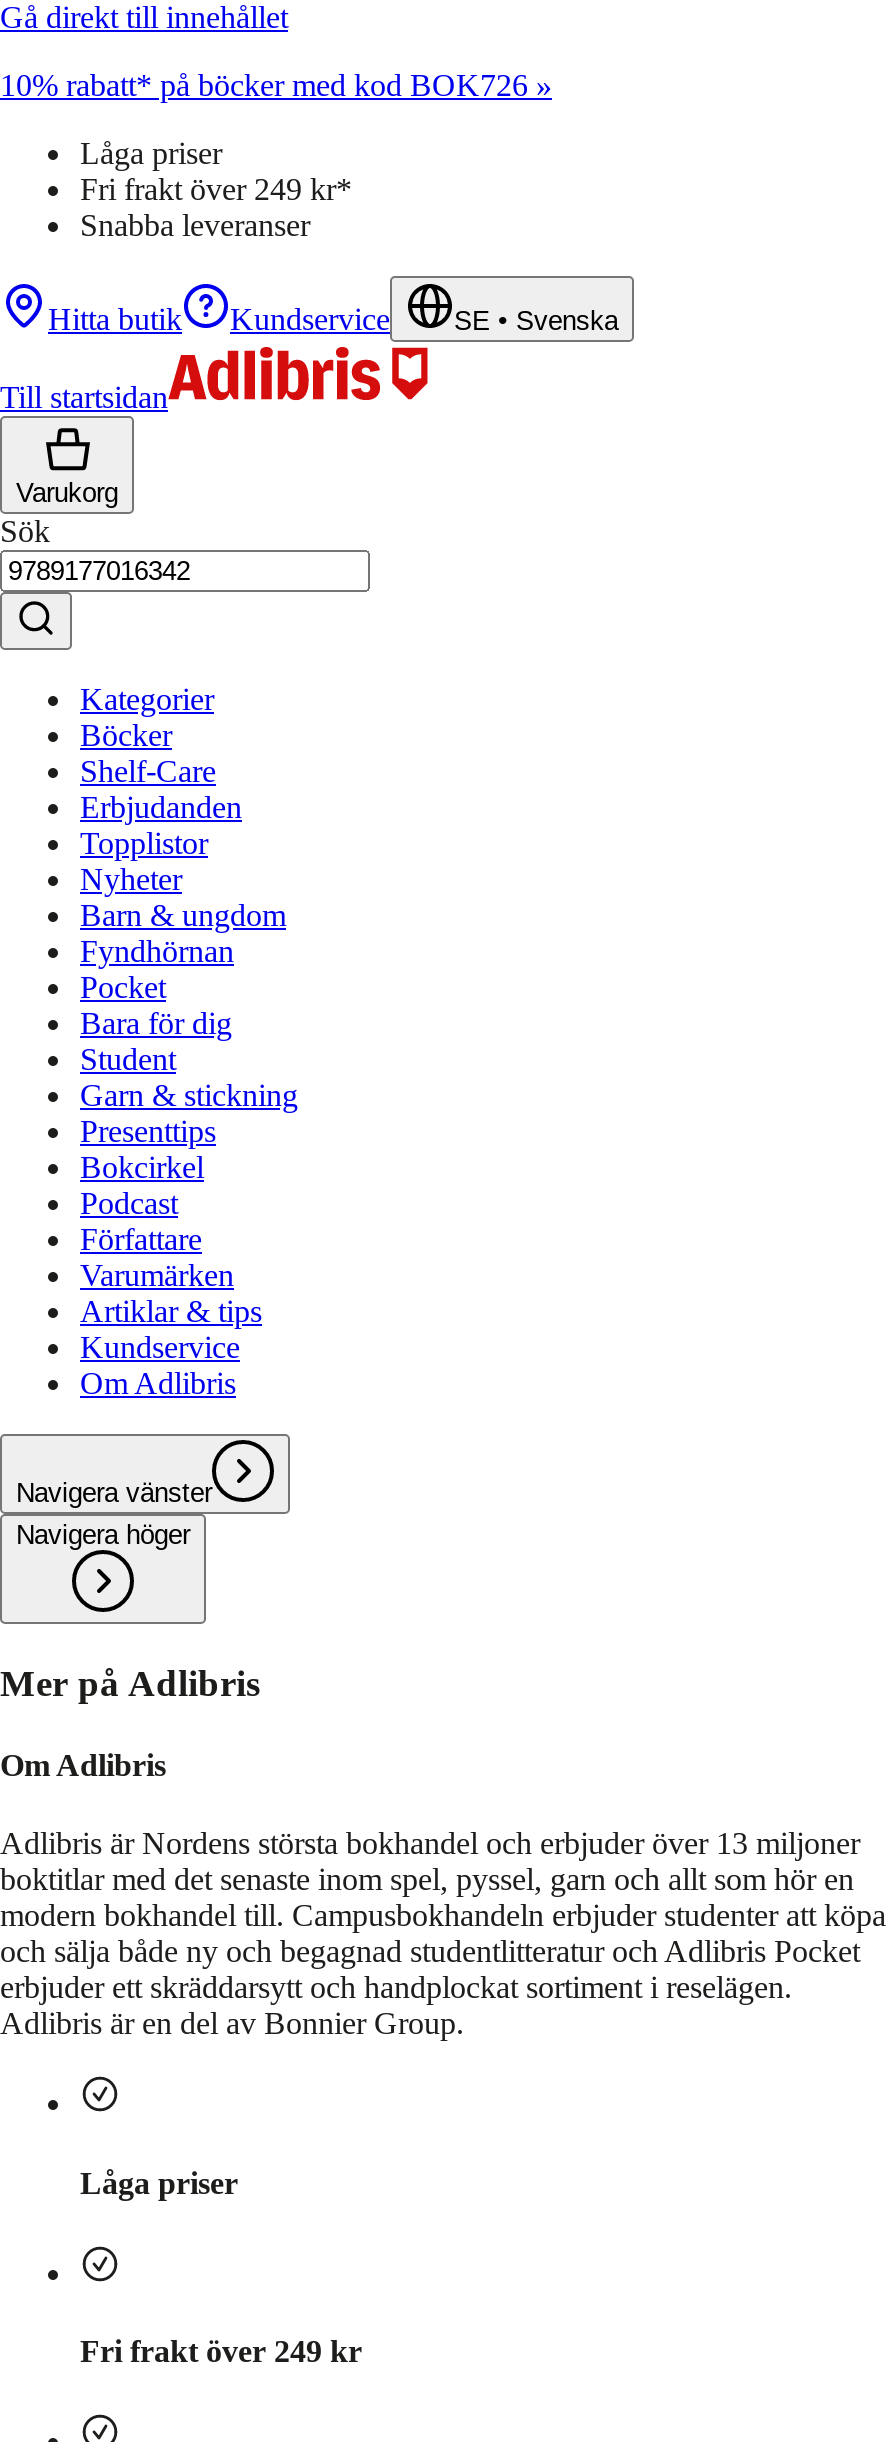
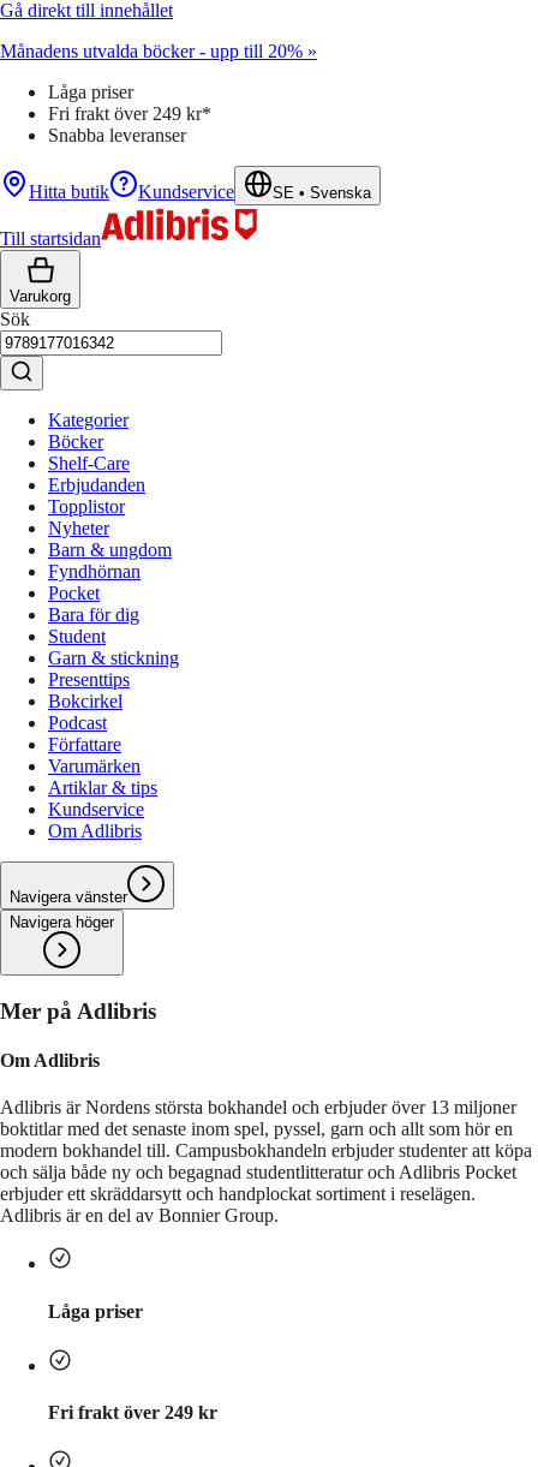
- 10% rabatt* på böcker med kod BOK726 »
+ Månadens utvalda böcker - upp till 20% »
